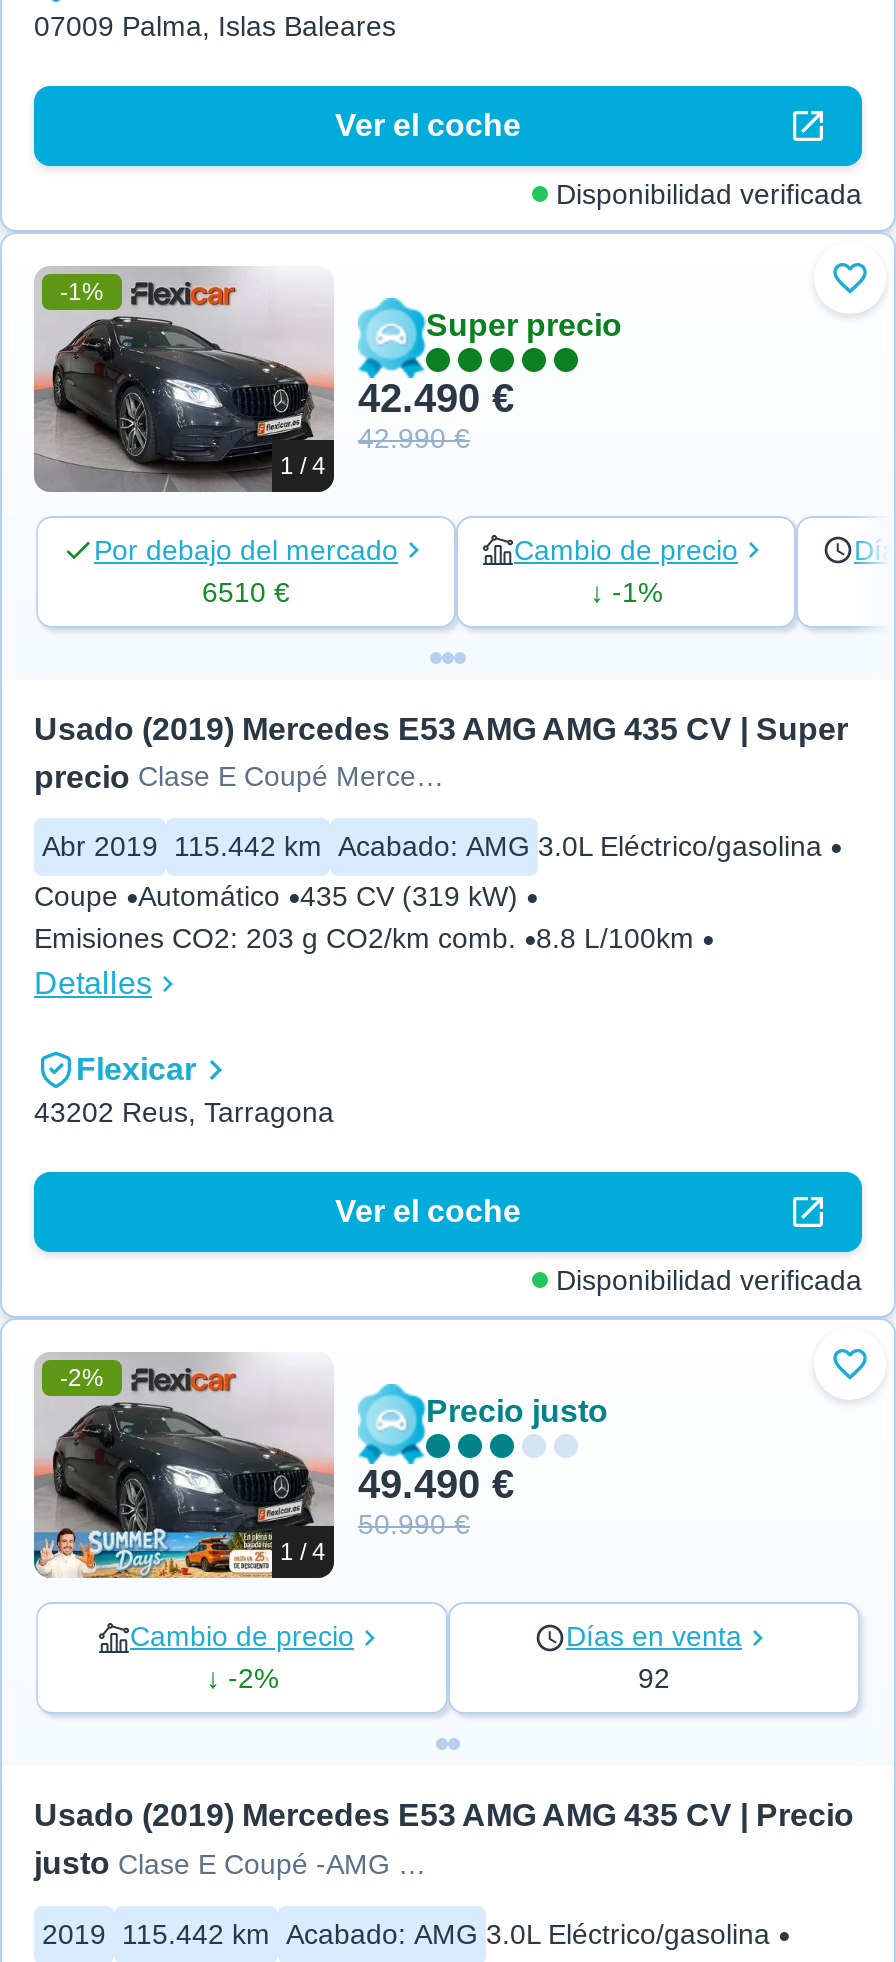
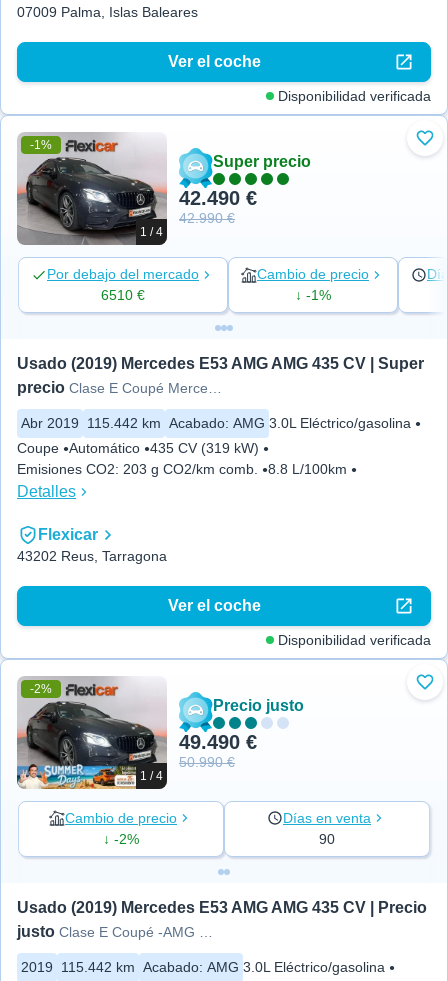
- 92
+ 90
